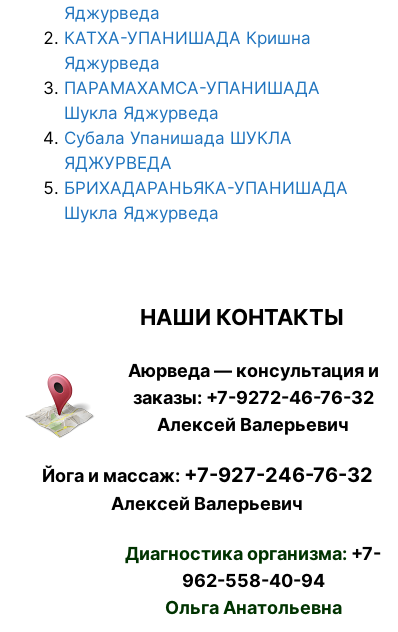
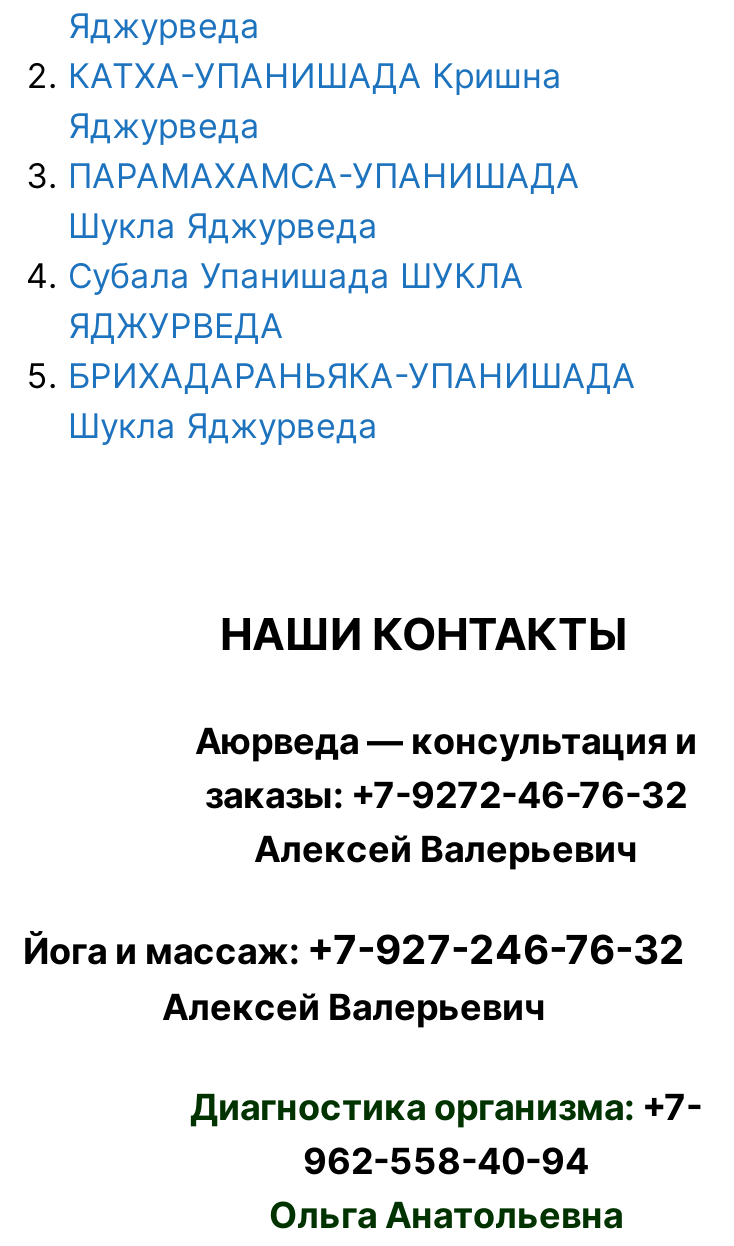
- [image]
